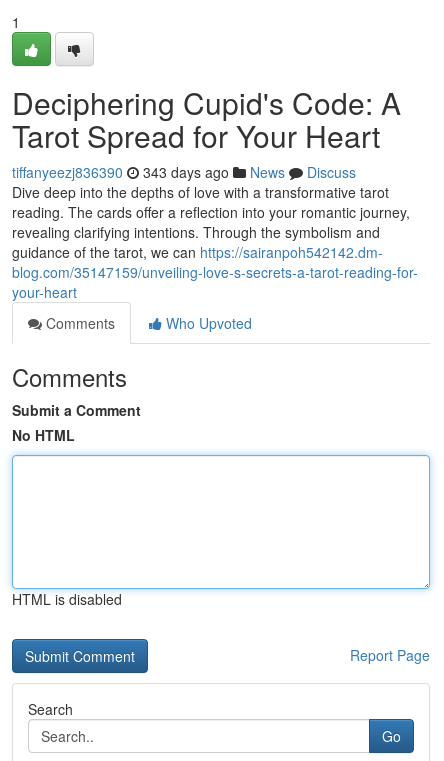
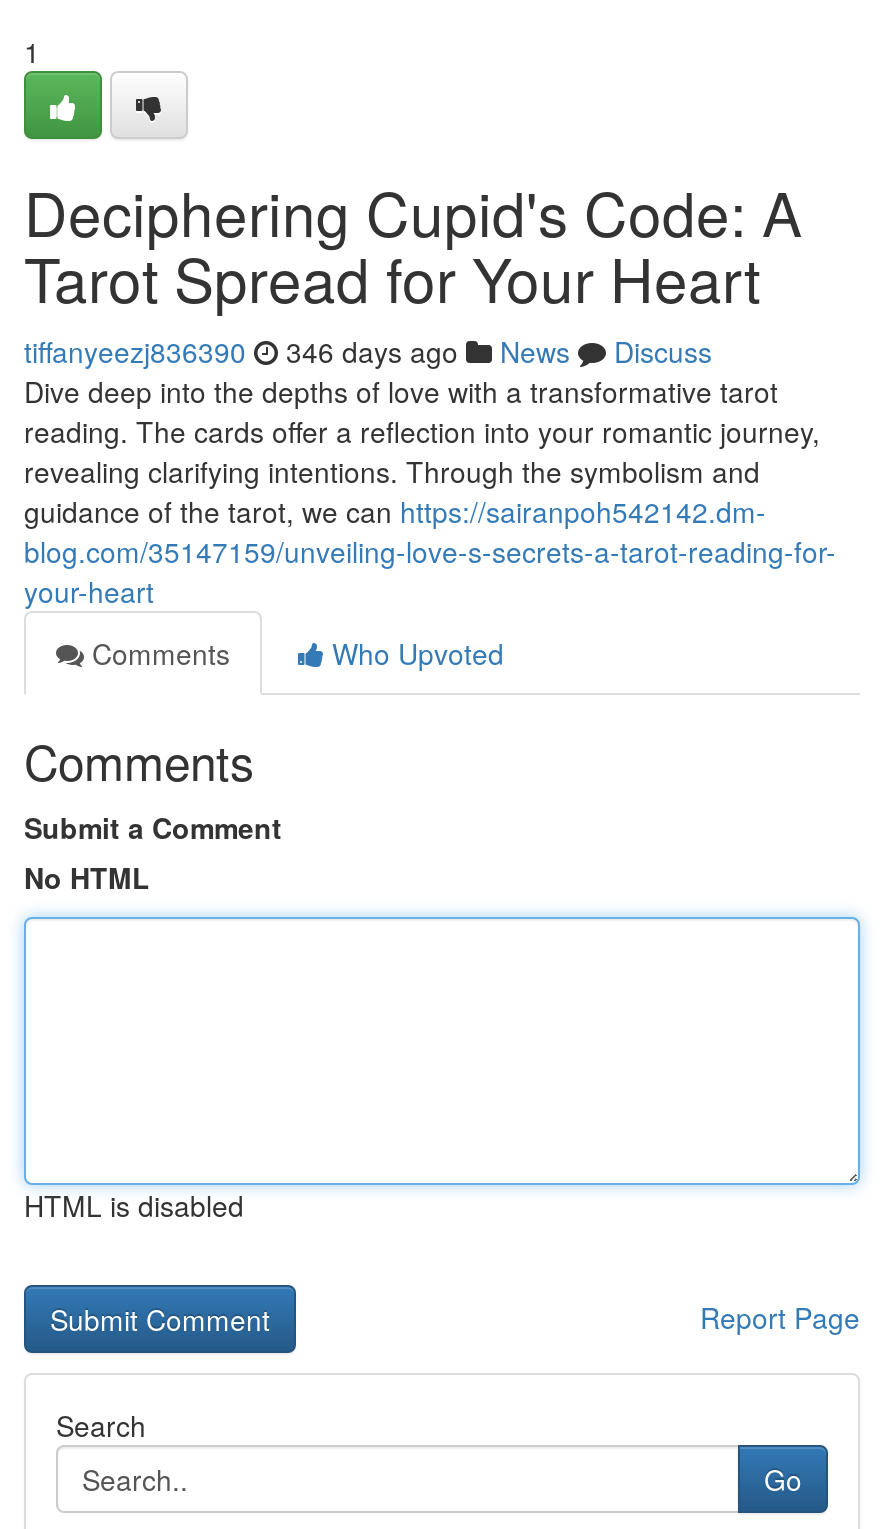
- tiffanyeezj836390 343 days ago News Discuss
+ tiffanyeezj836390 346 days ago News Discuss
